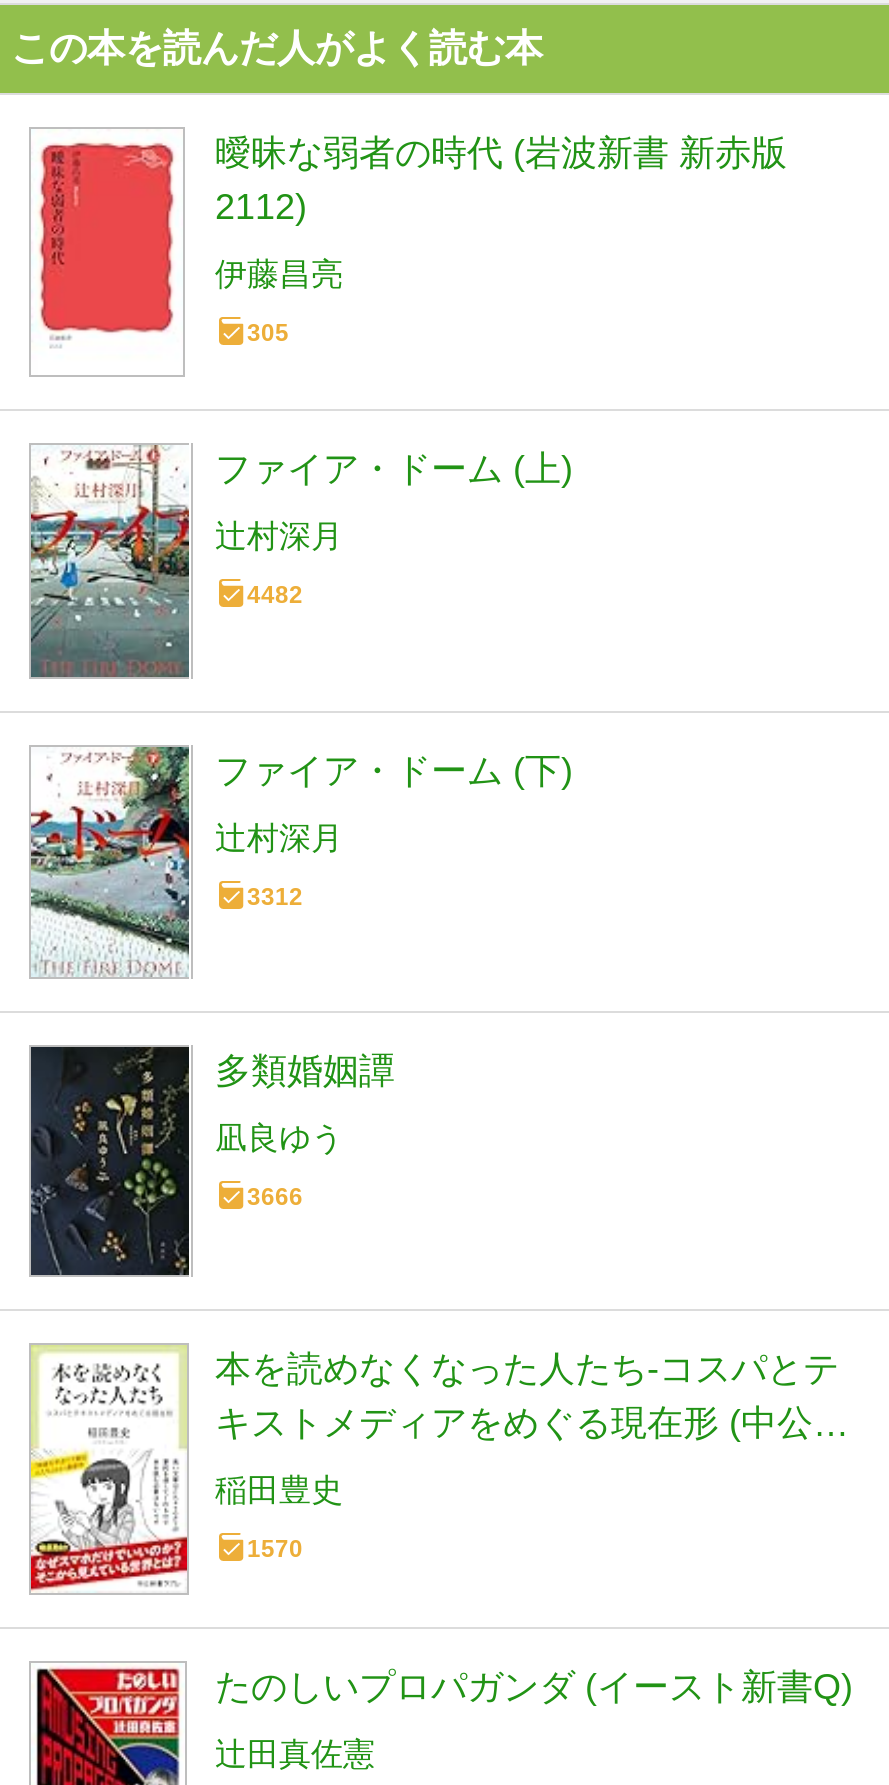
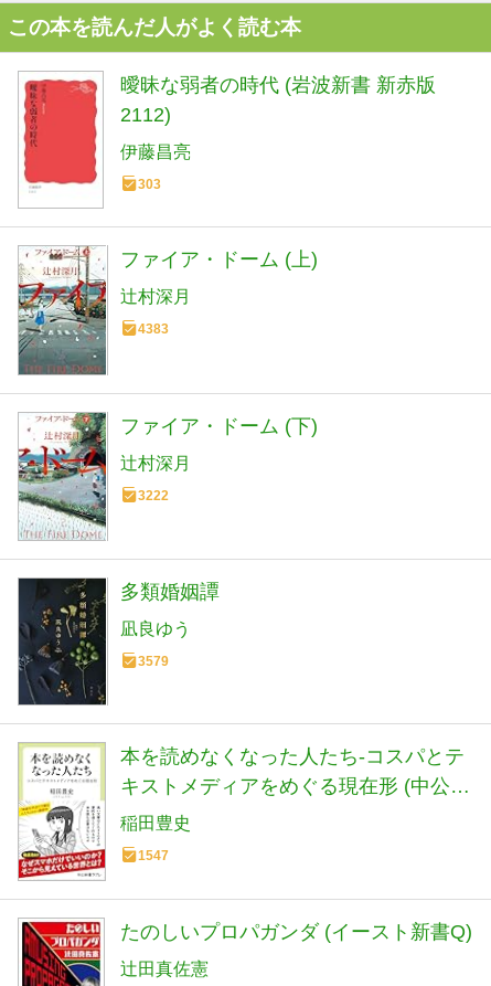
- 305
+ 303

- 4482
+ 4383

- 3312
+ 3222

- 3666
+ 3579

- 1570
+ 1547
